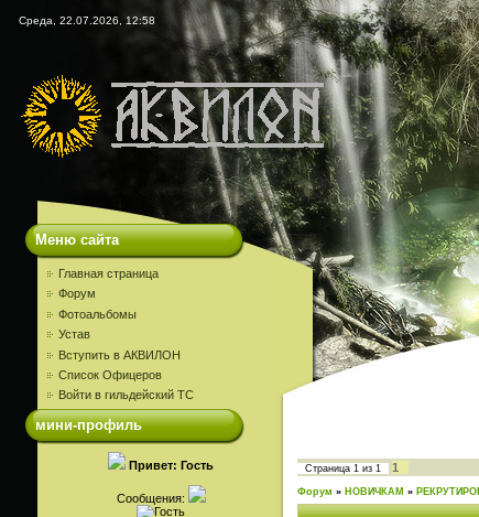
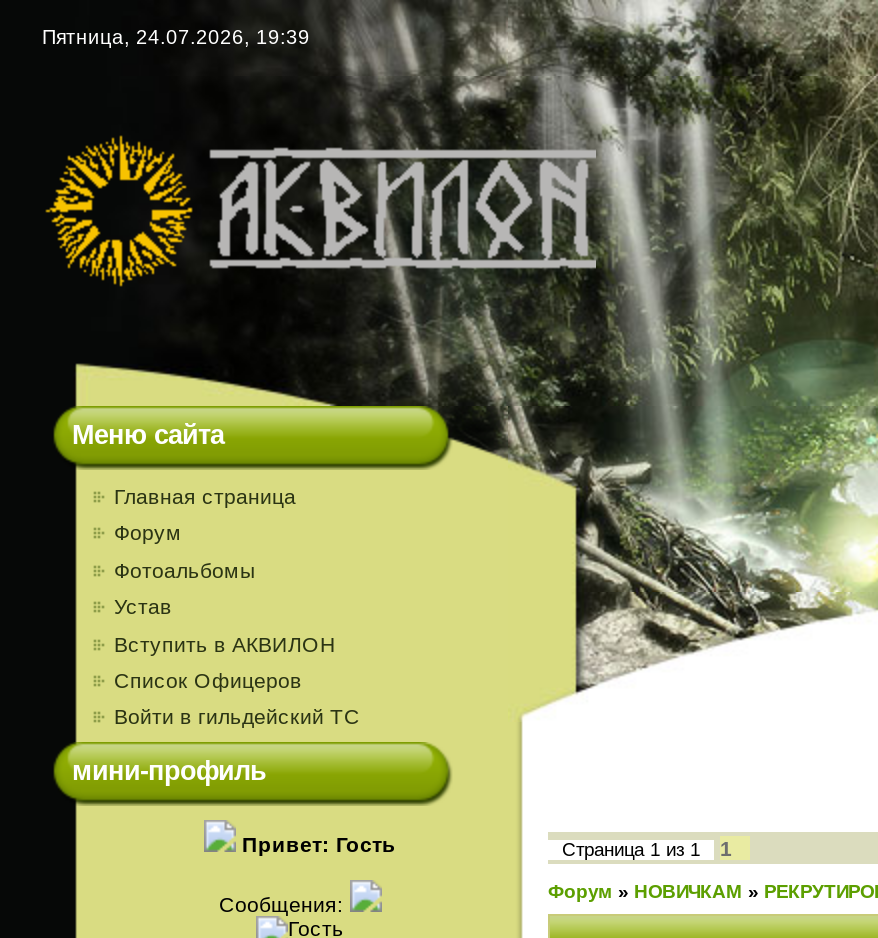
- Среда, 22.07.2026, 12:58
+ Пятница, 24.07.2026, 19:39
